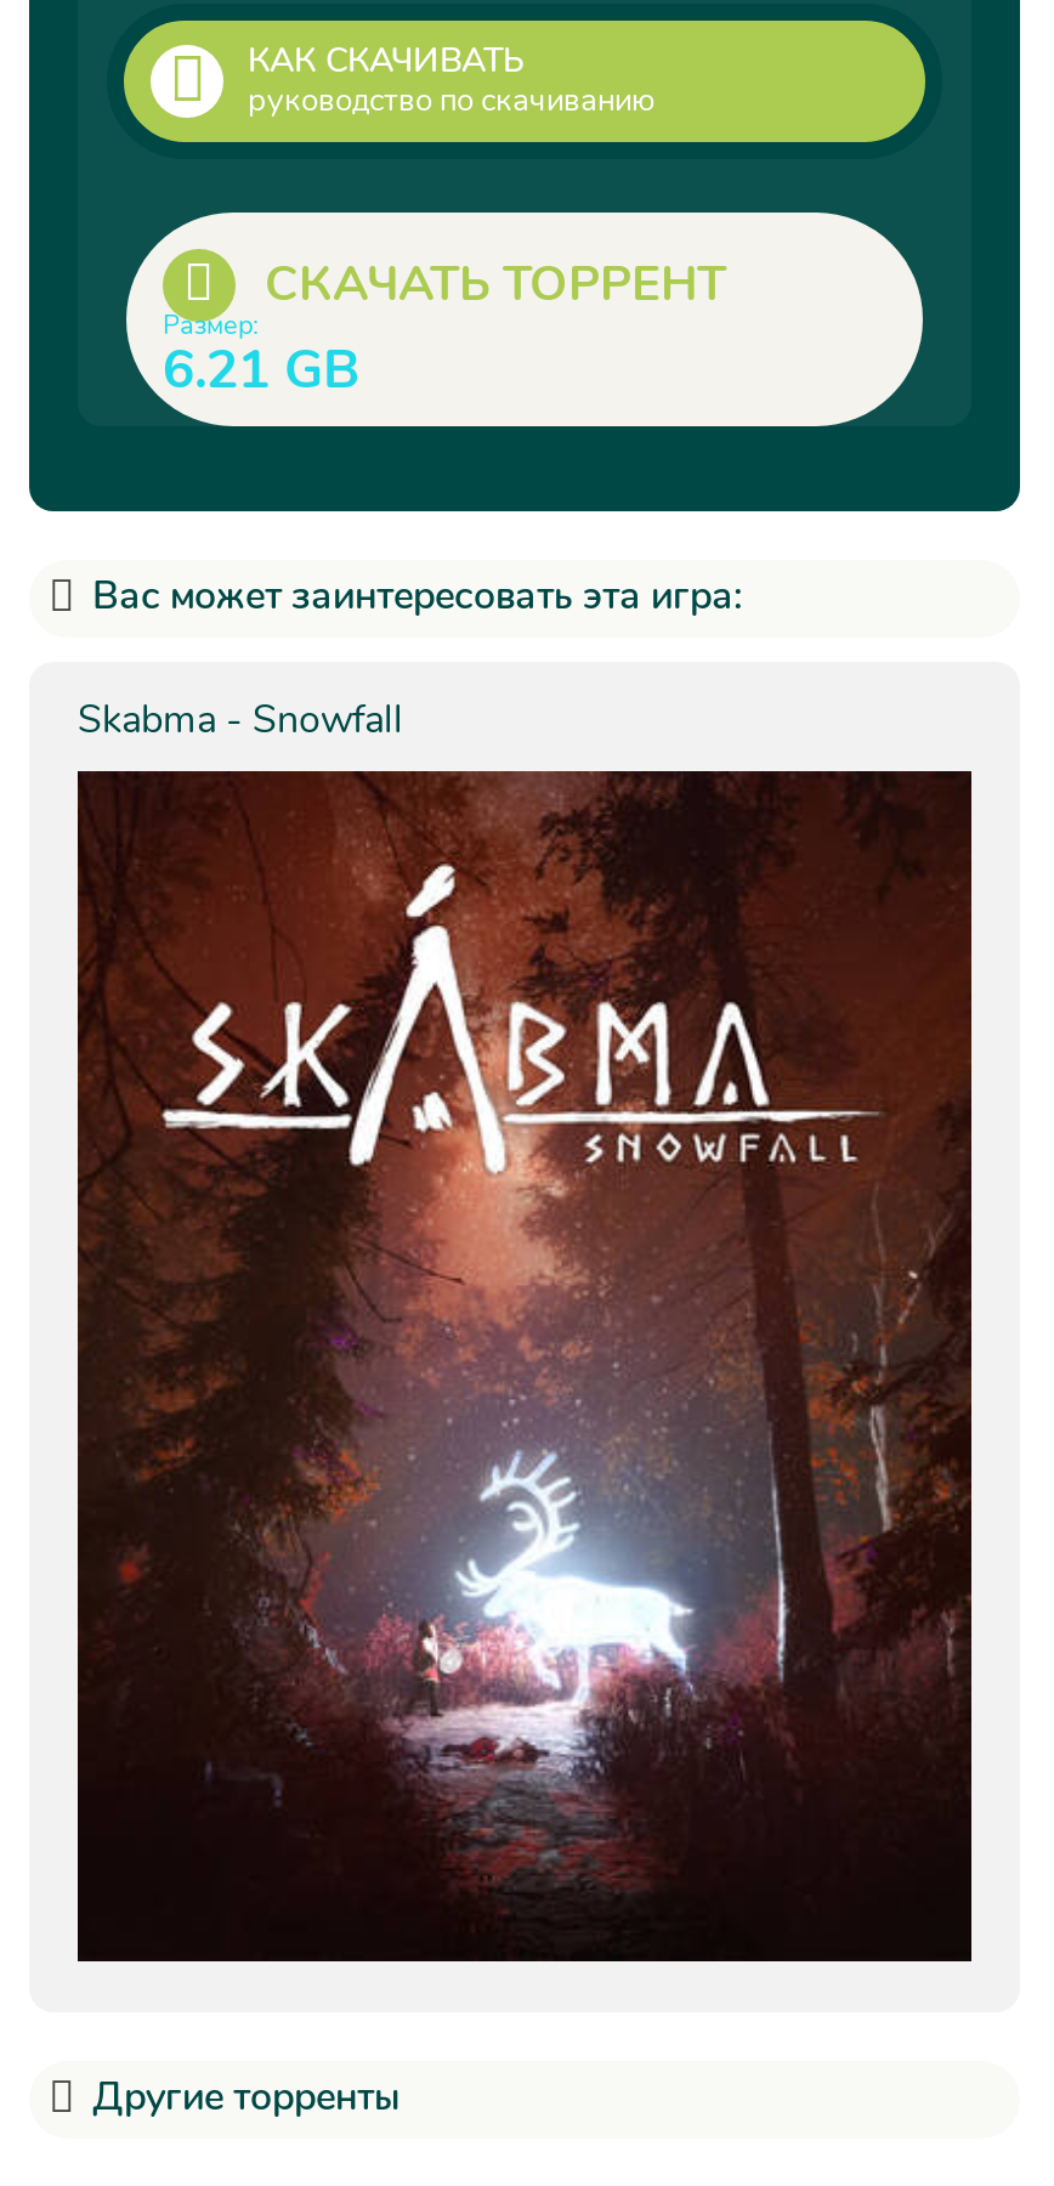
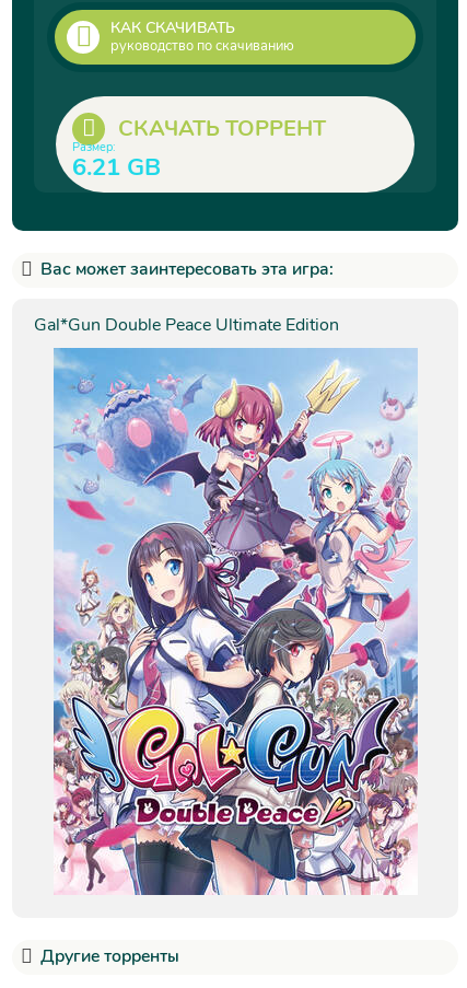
- Skabma - Snowfall
+ Gal*Gun Double Peace Ultimate Edition

- [image]
+ [image]
